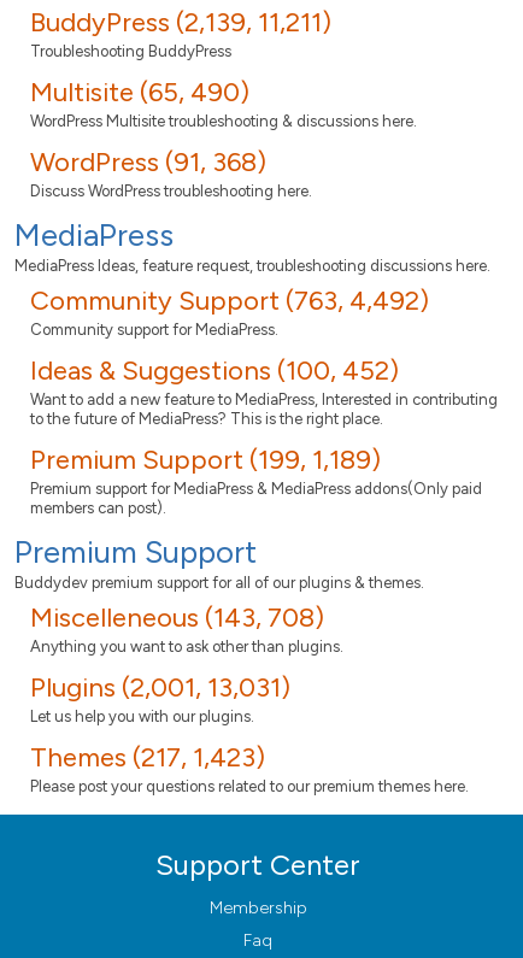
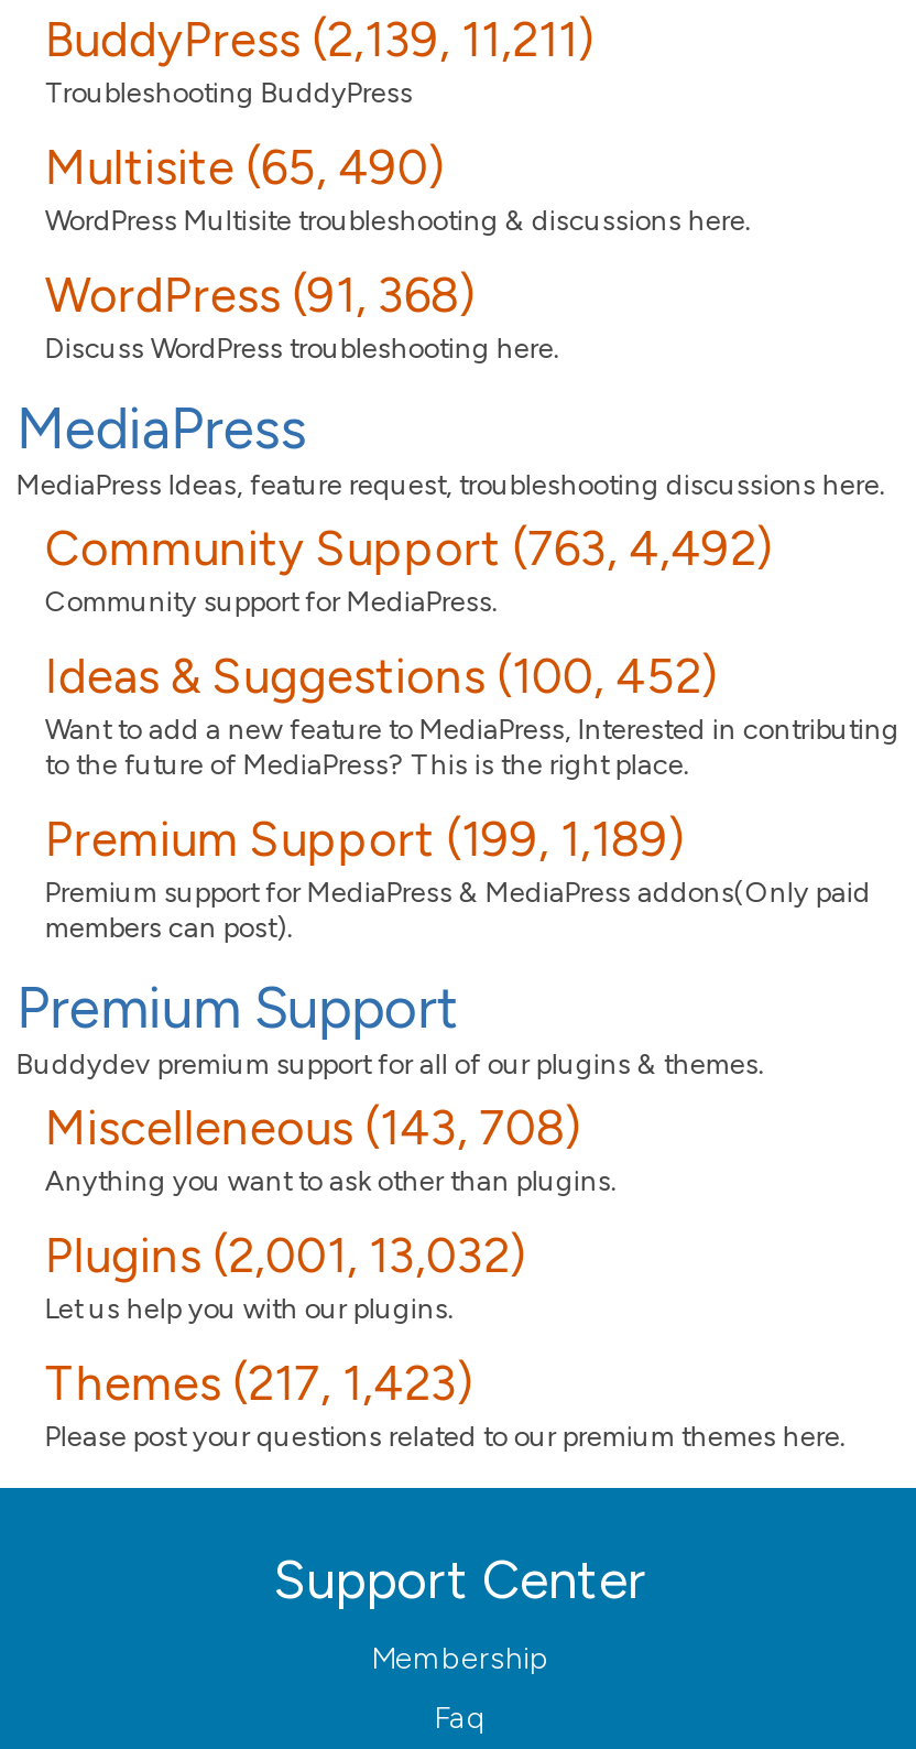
- Plugins (2,001, 13,031)
+ Plugins (2,001, 13,032)
